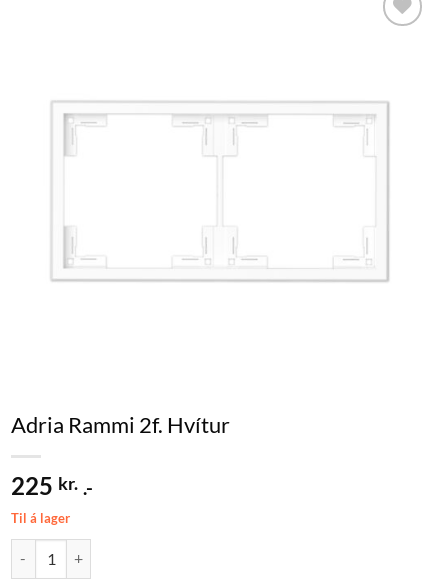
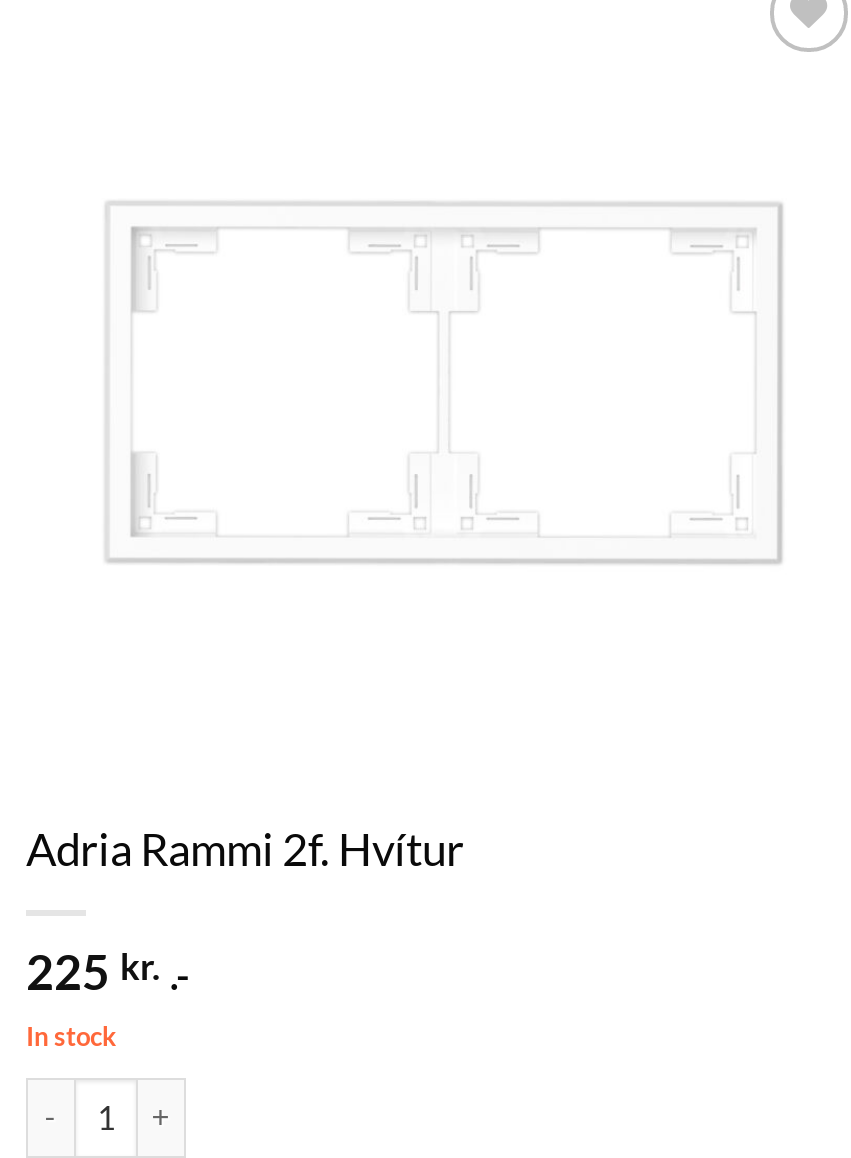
- Til á lager
+ In stock
